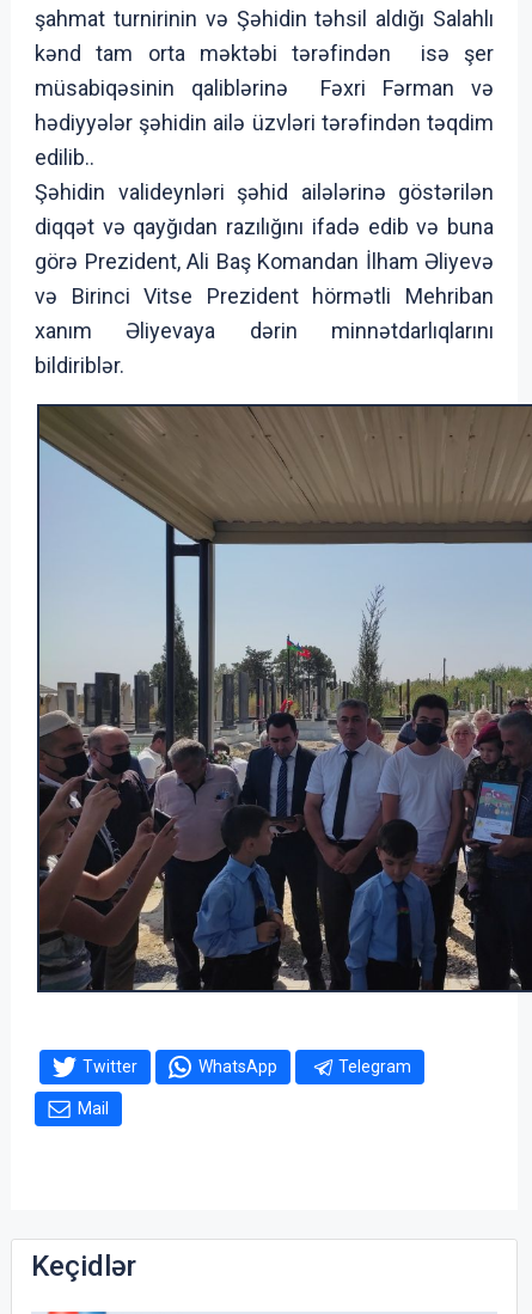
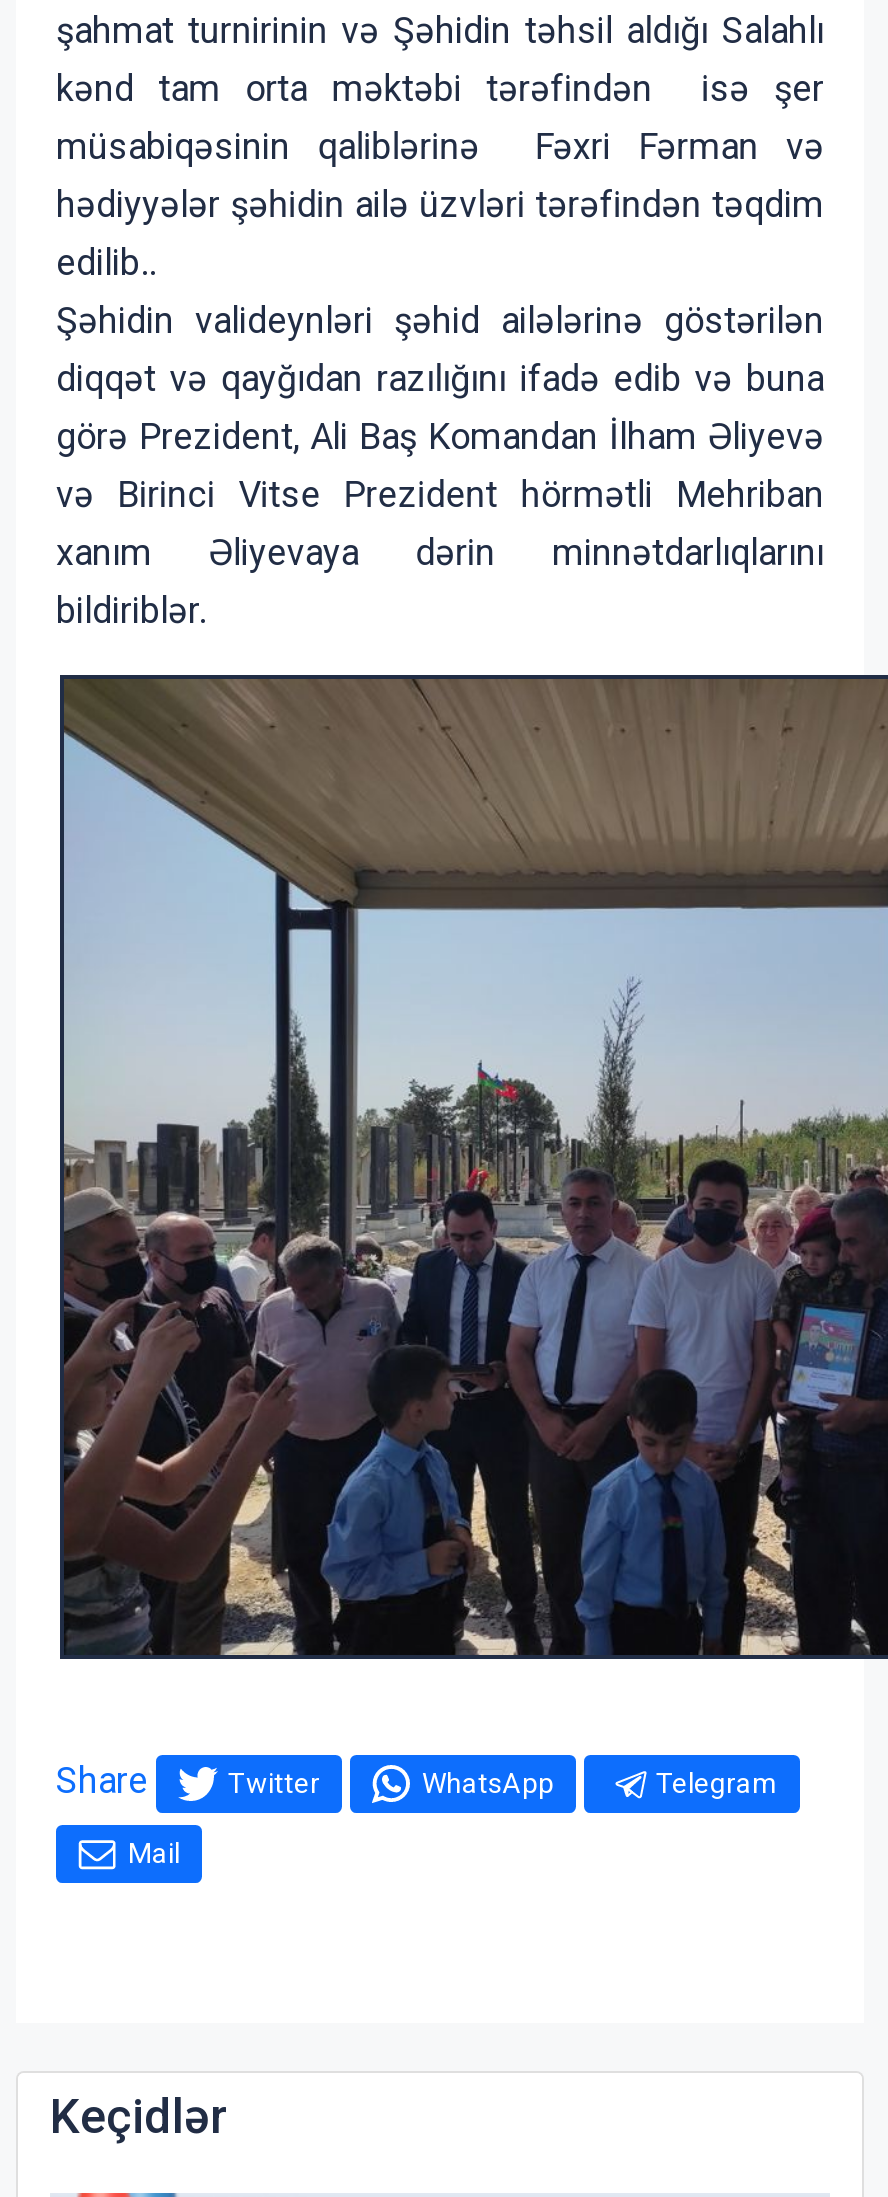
+ Share
